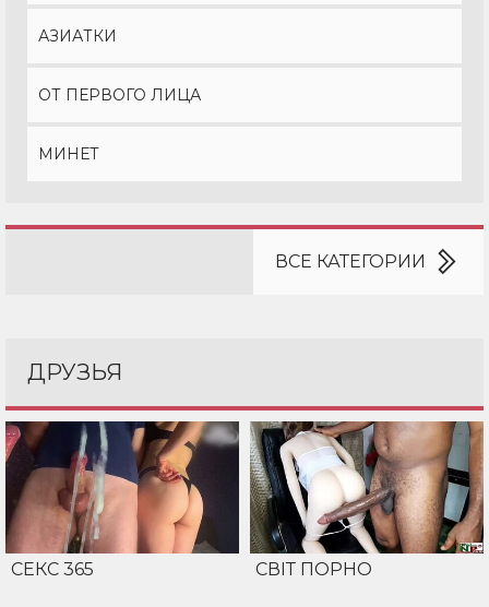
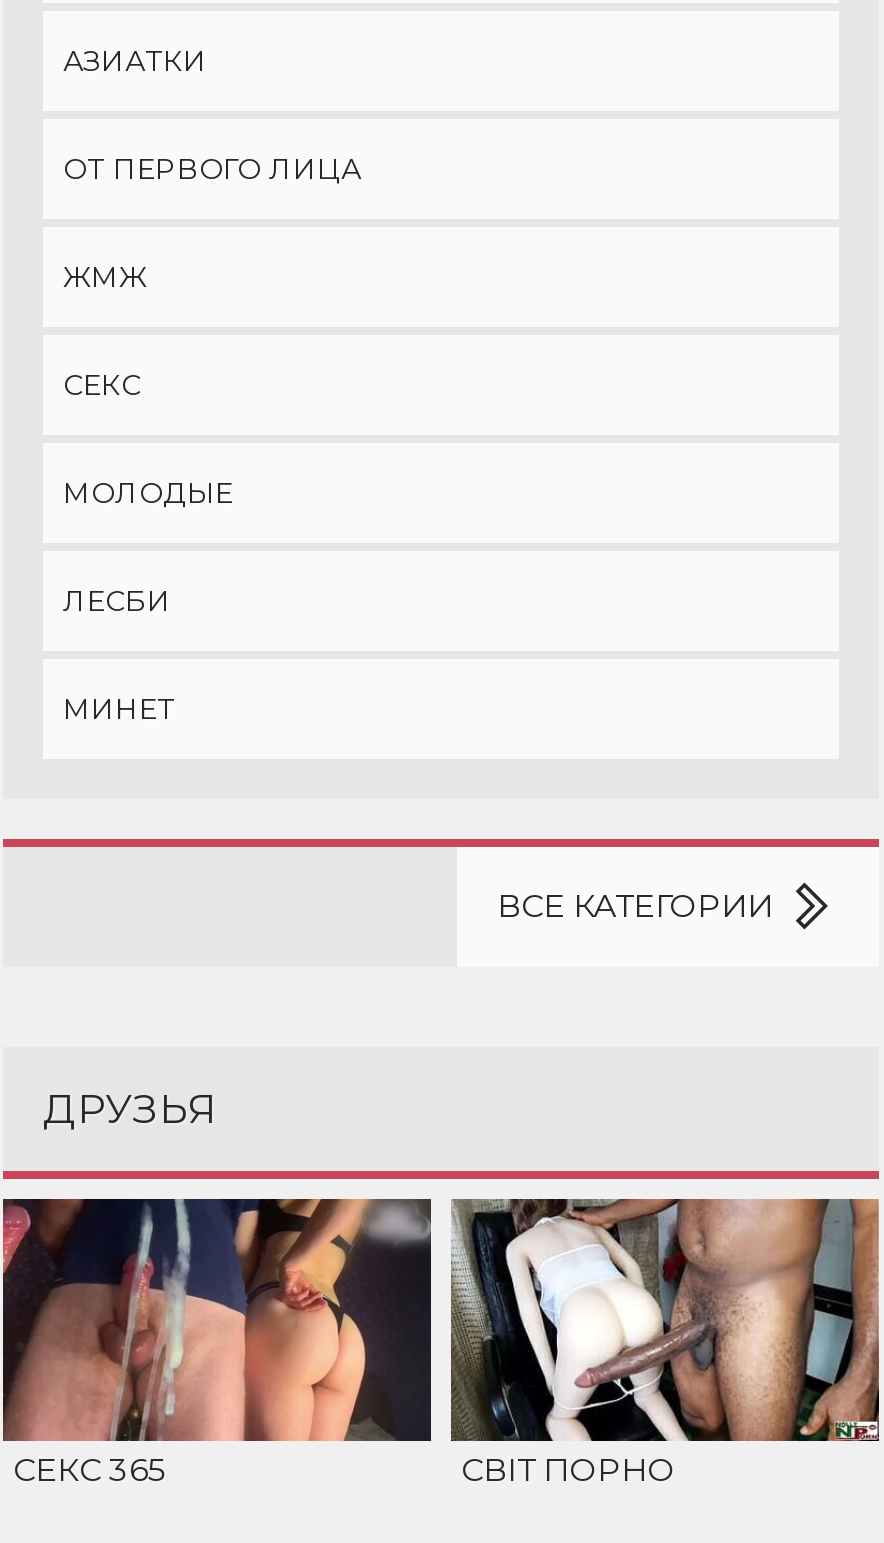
+ ЖМЖ
+ СЕКС
+ МОЛОДЫЕ
+ ЛЕСБИ
